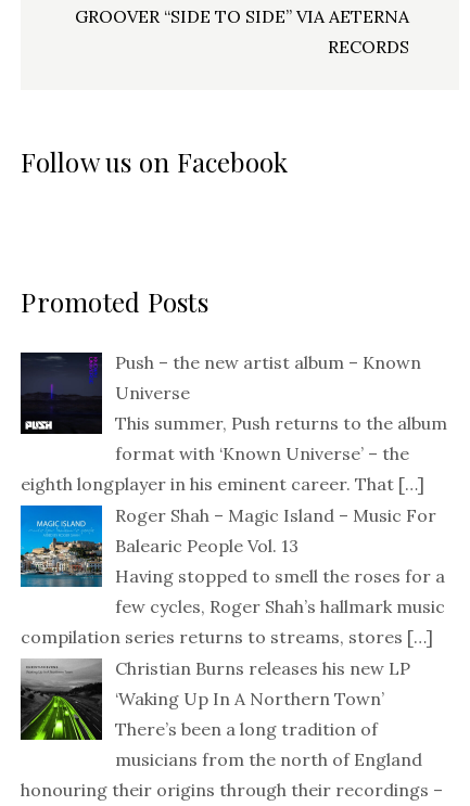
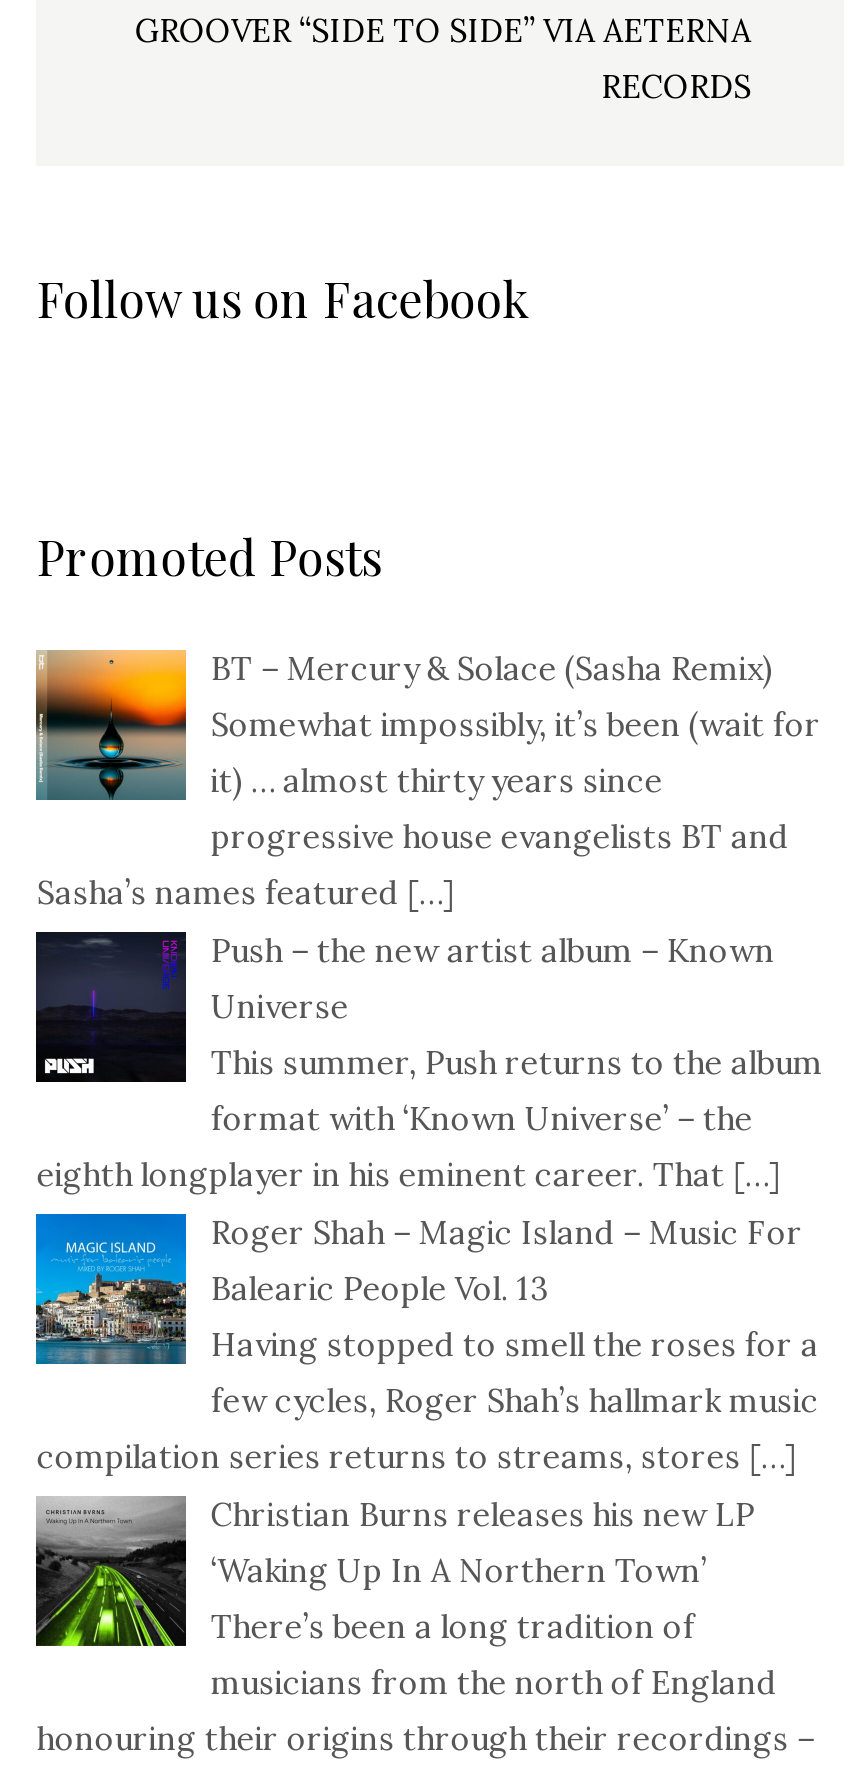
+ [image]
+ BT – Mercury & Solace (Sasha Remix)
+ Somewhat impossibly, it’s been (wait for
+ it) … almost thirty years since
+ progressive house evangelists BT and
+ Sasha’s names featured […]
